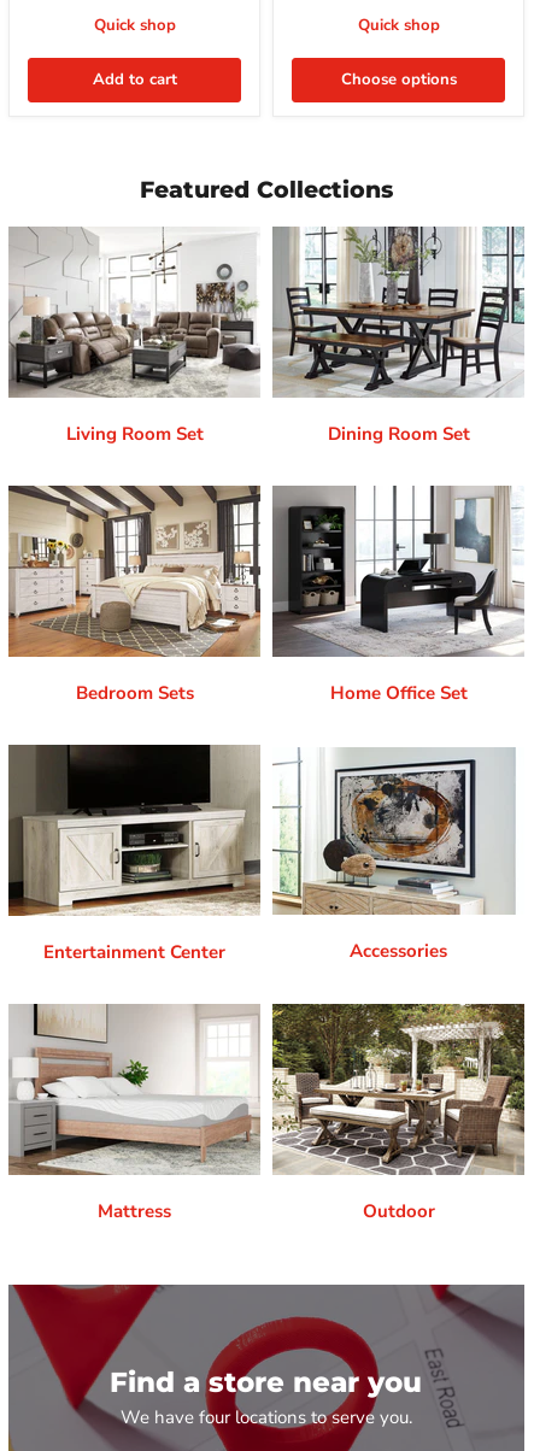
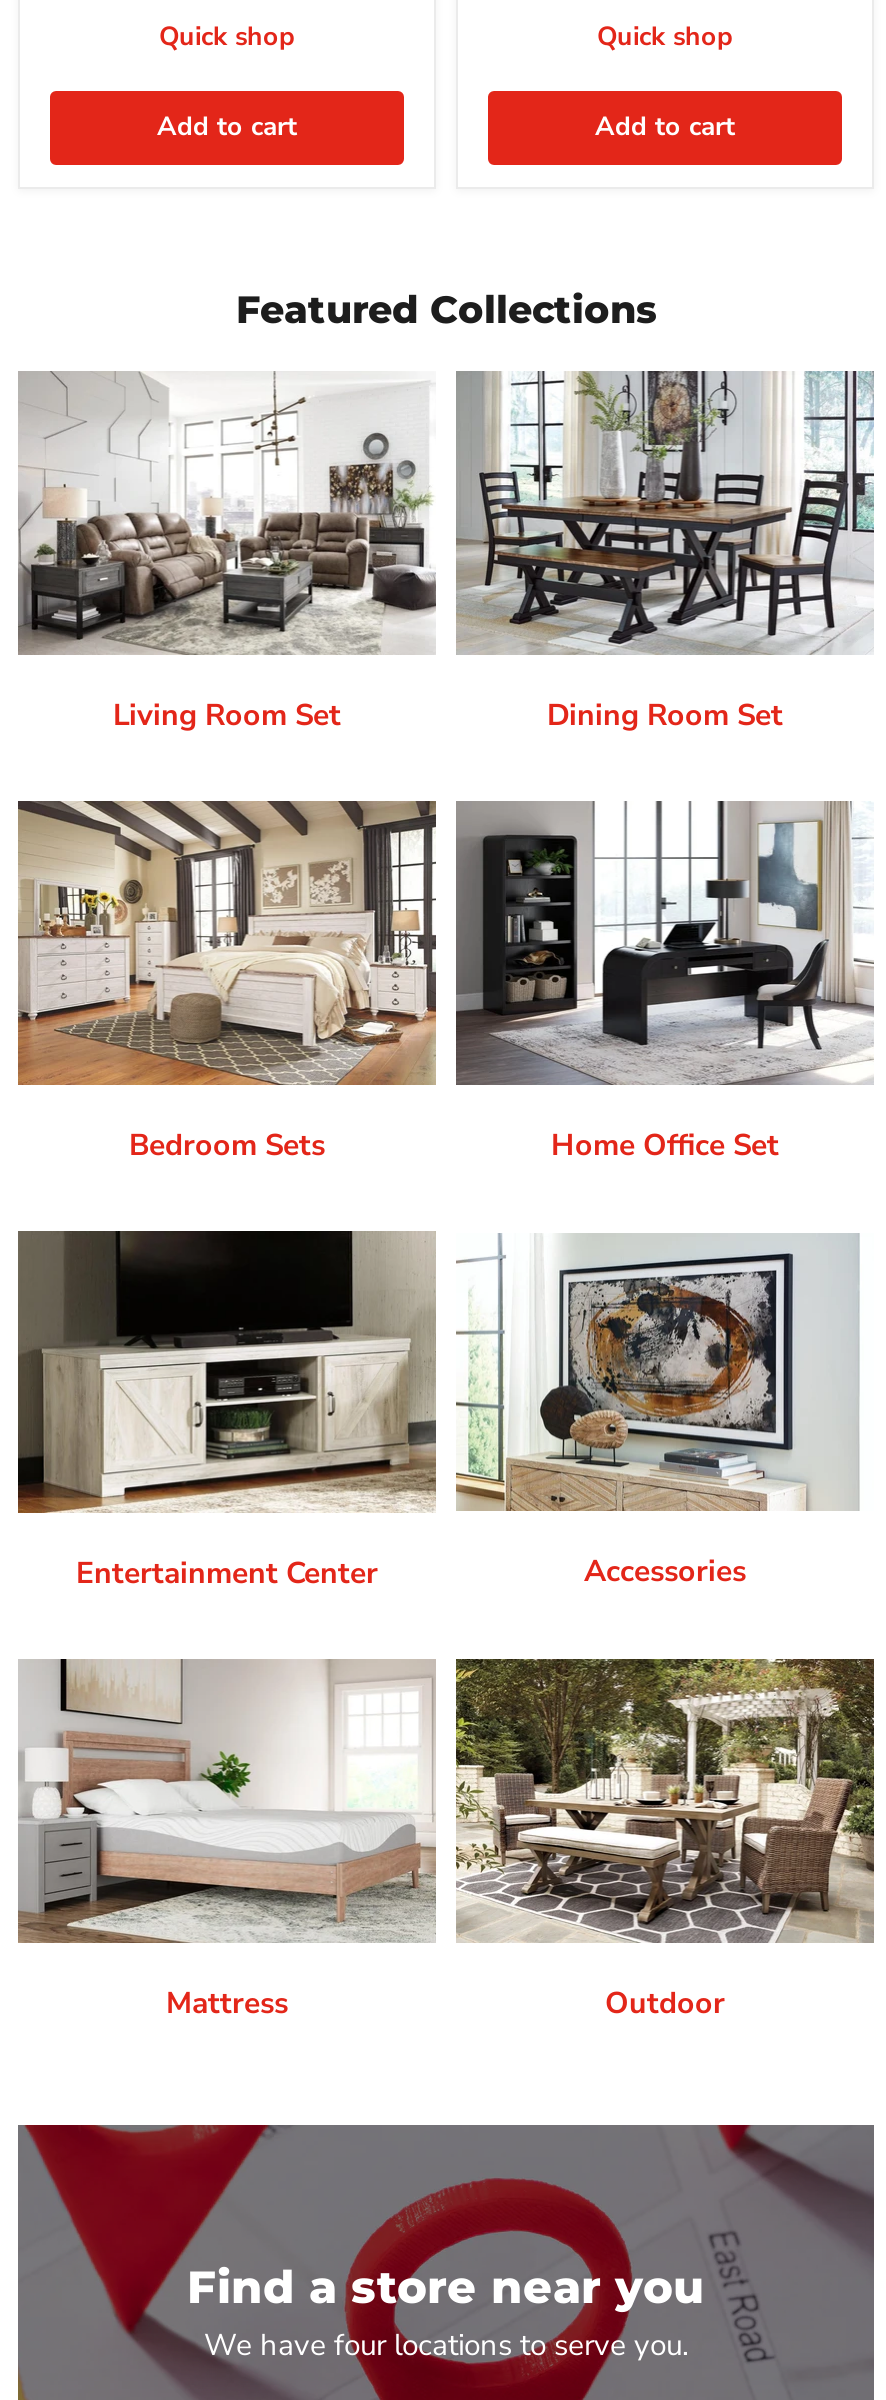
- Choose options
+ Add to cart
